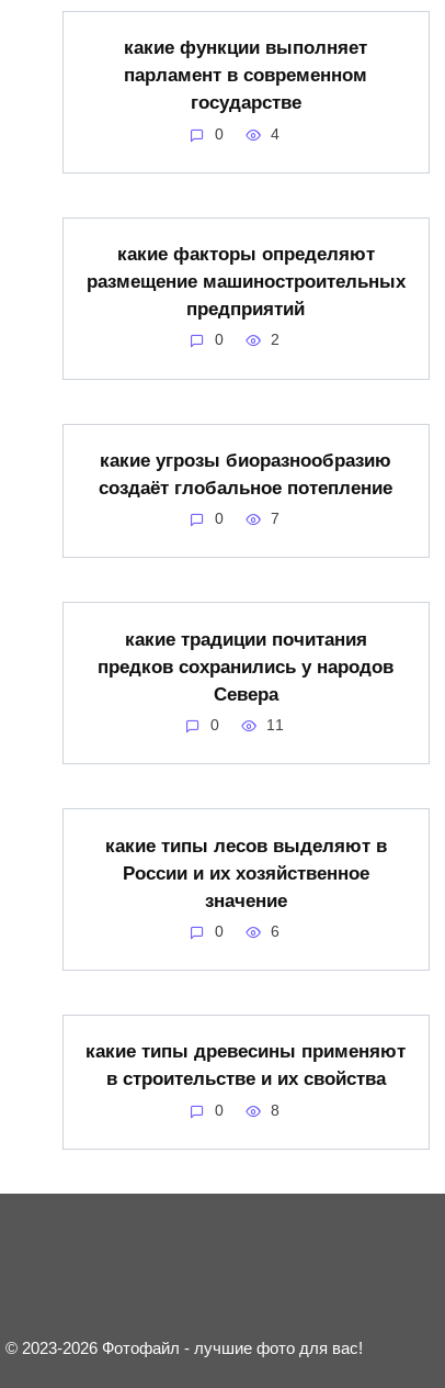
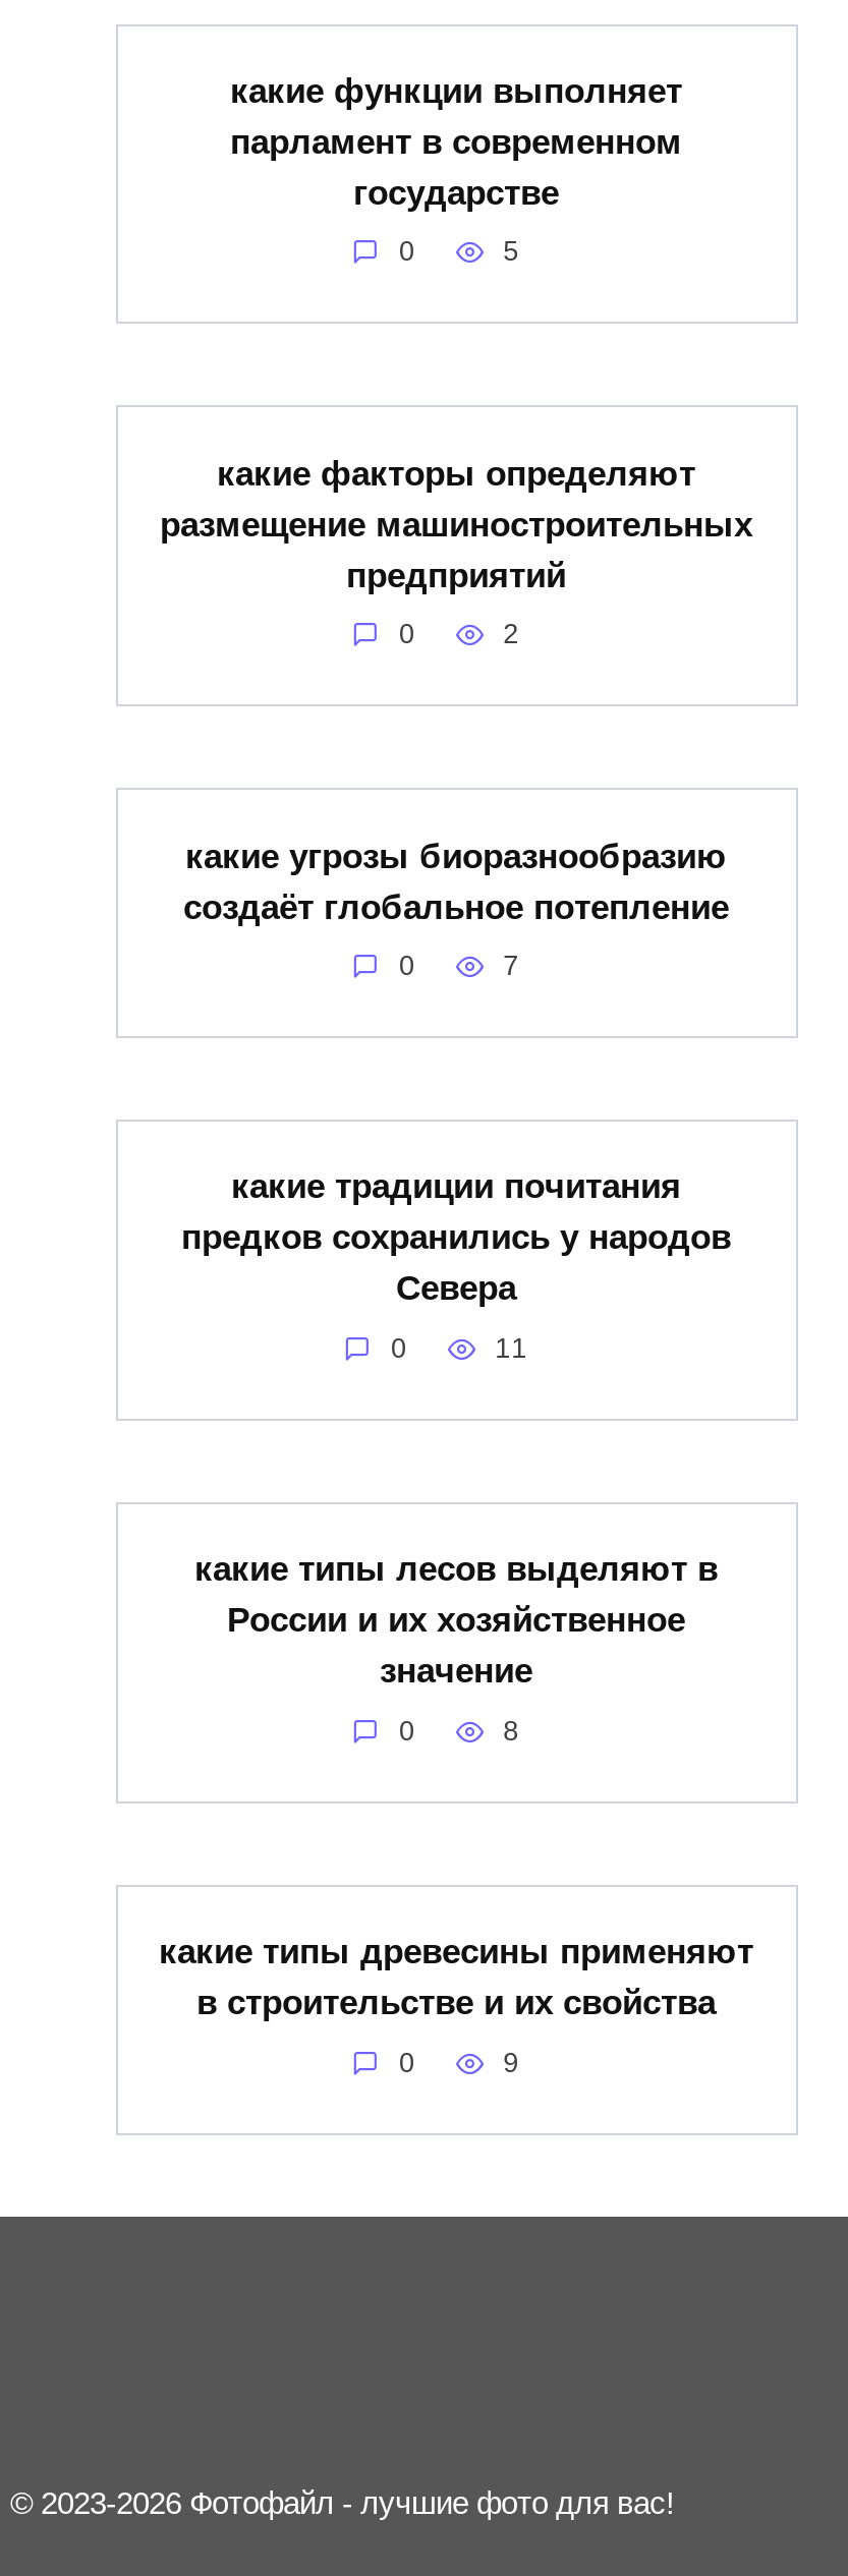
- 4
+ 5

- 6
+ 8

- 8
+ 9
